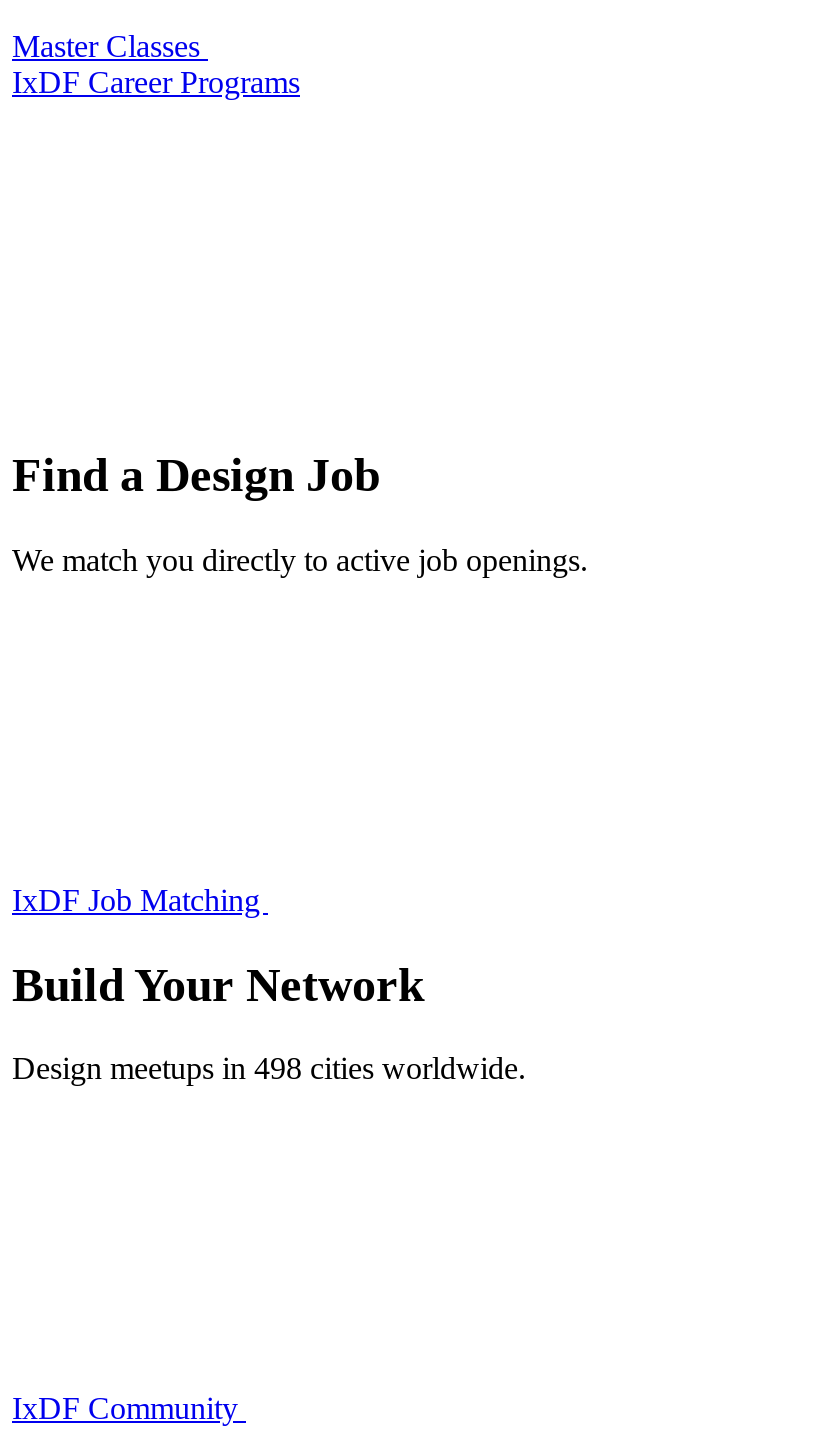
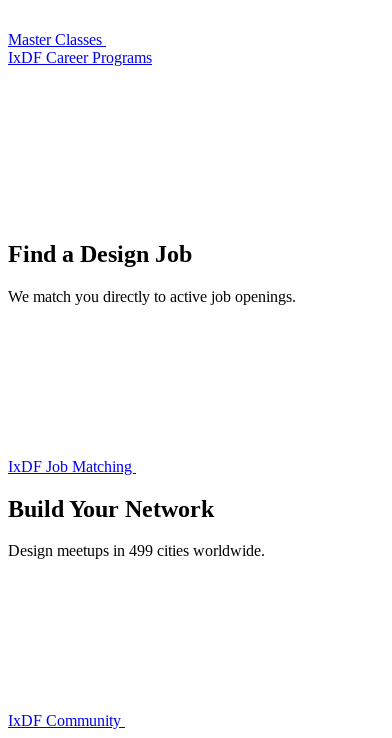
- Design meetups in 498 cities worldwide.
+ Design meetups in 499 cities worldwide.
